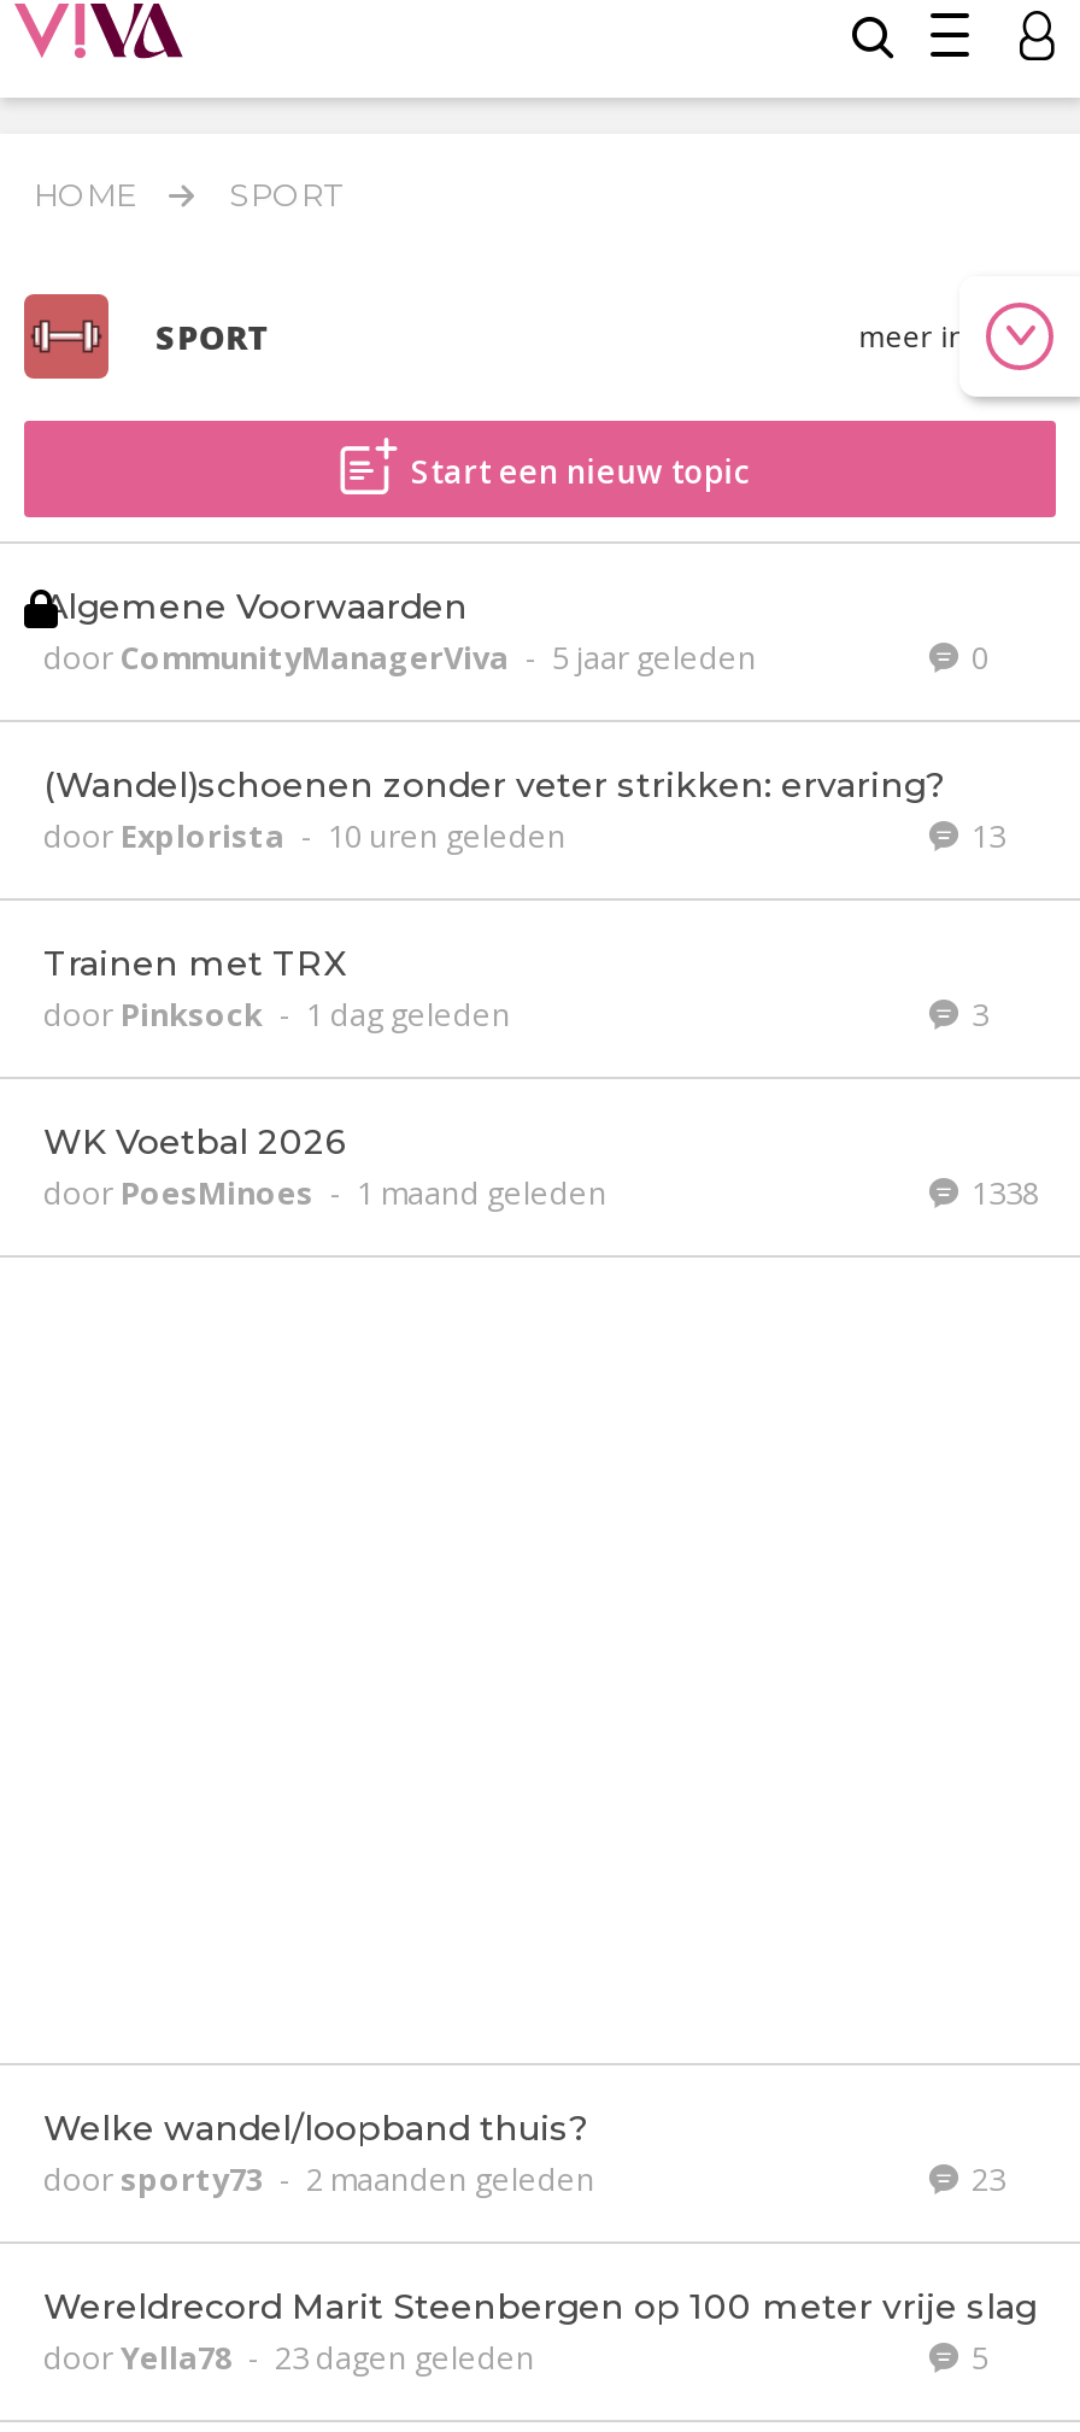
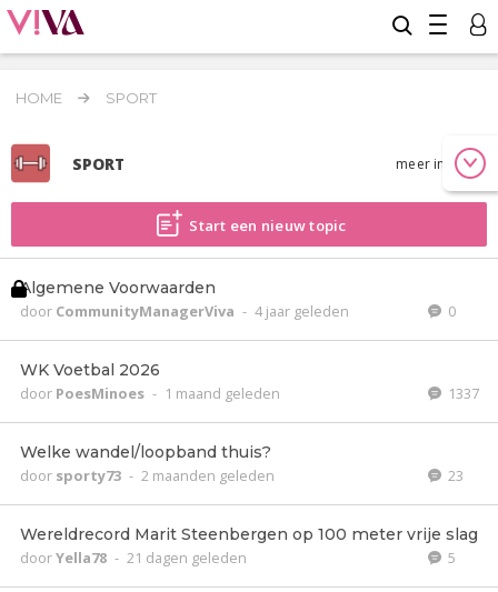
- door CommunityManagerViva - 5 jaar geleden
+ door CommunityManagerViva - 4 jaar geleden

- (Wandel)schoenen zonder veter strikken: ervaring?
- door Explorista - 10 uren geleden
- 13
- Trainen met TRX
- door Pinksock - 1 dag geleden
- 3

- 1338
+ 1337

- doorYella78 - 23 dagen geleden
+ doorYella78 - 21 dagen geleden
